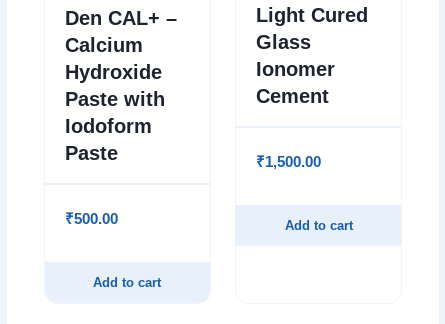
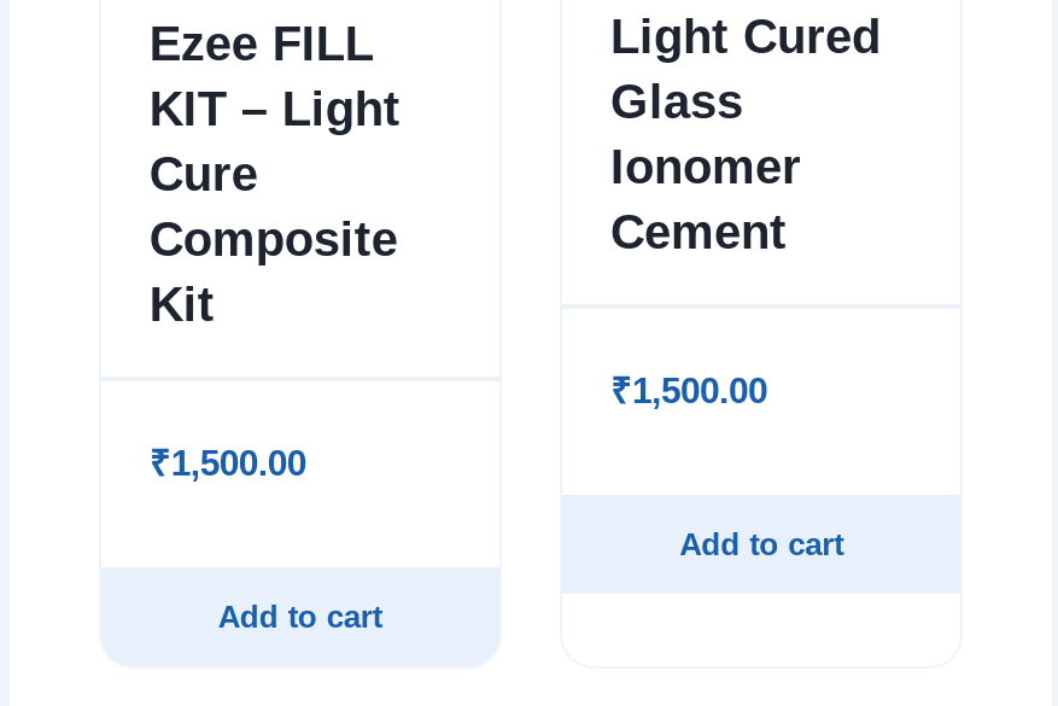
- Den CAL+ –
- Calcium
- Hydroxide
- Paste with
- Iodoform
- Paste
+ Ezee FILL
+ KIT – Light
+ Cure
+ Composite
+ Kit

- ₹500.00
+ ₹1,500.00
